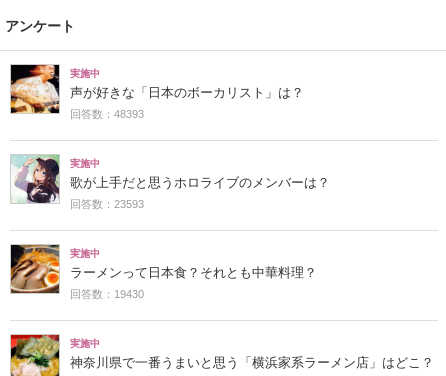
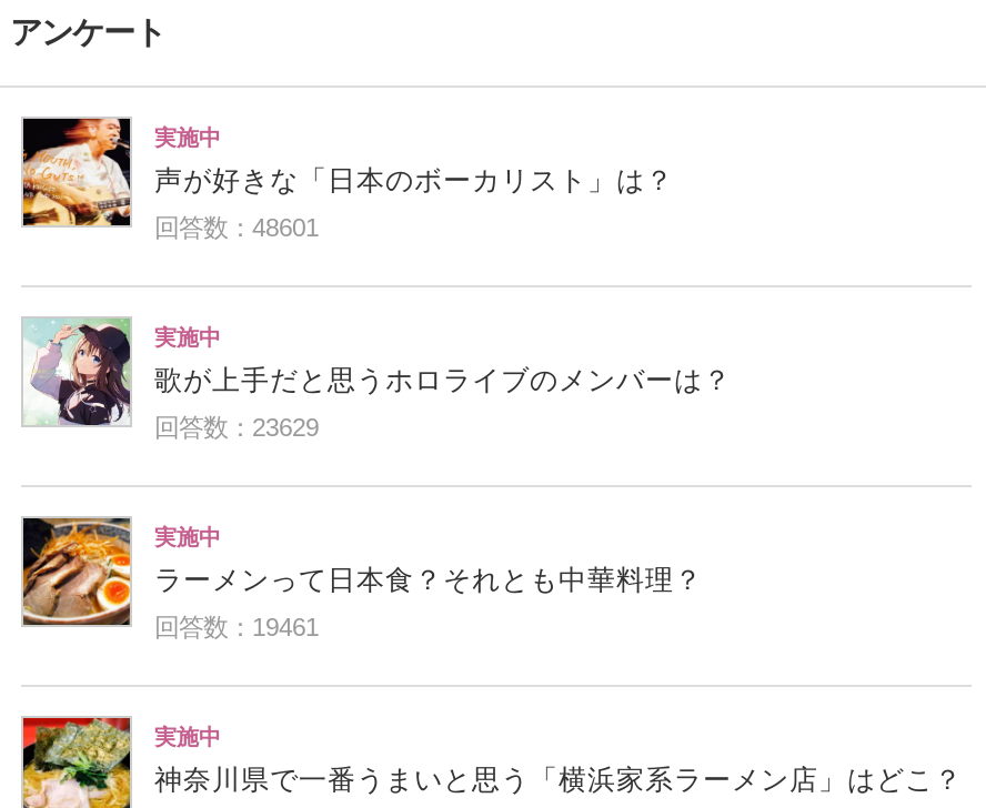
- 回答数：48393
+ 回答数：48601

- 回答数：23593
+ 回答数：23629

- 回答数：19430
+ 回答数：19461
